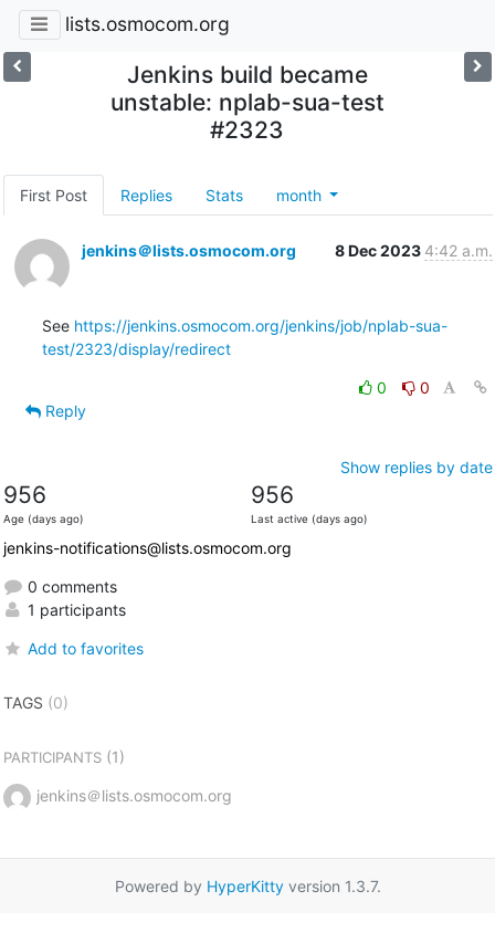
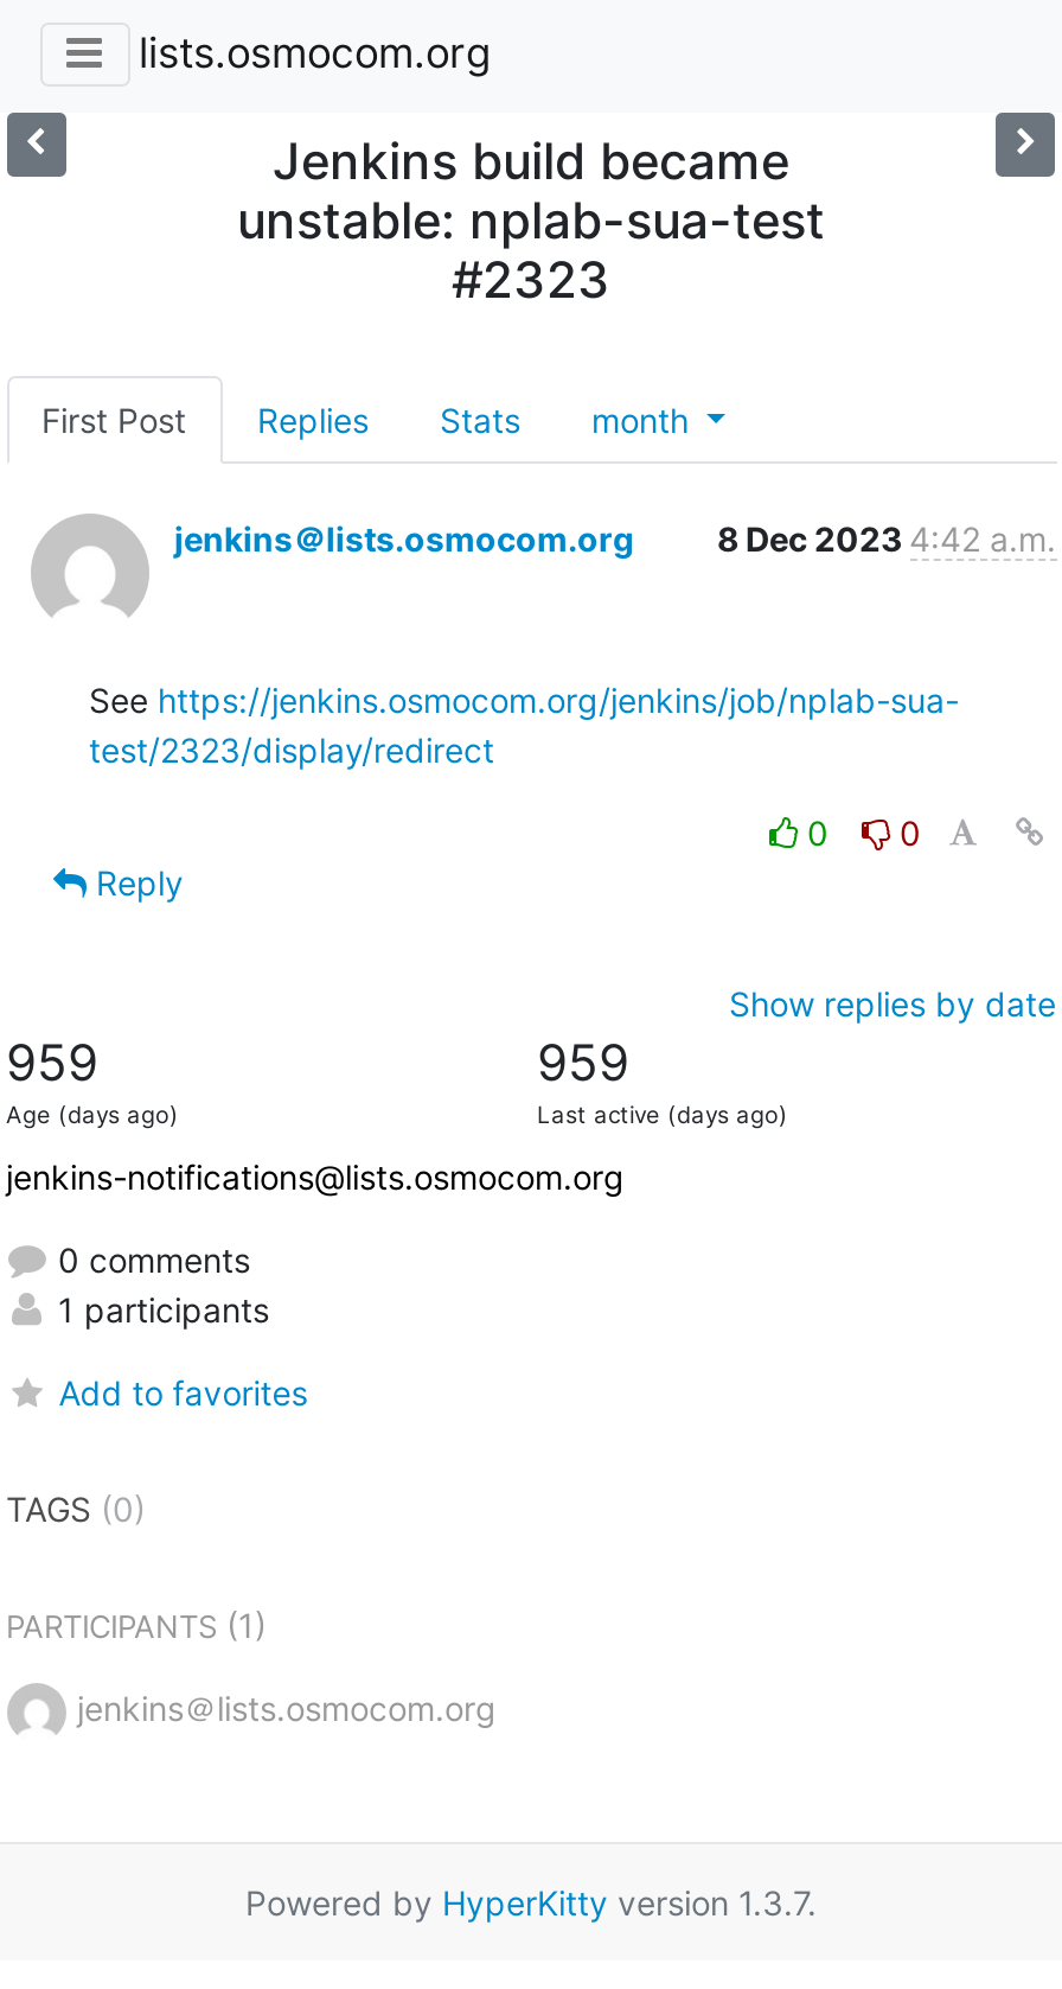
- 956
+ 959

- 956
+ 959
